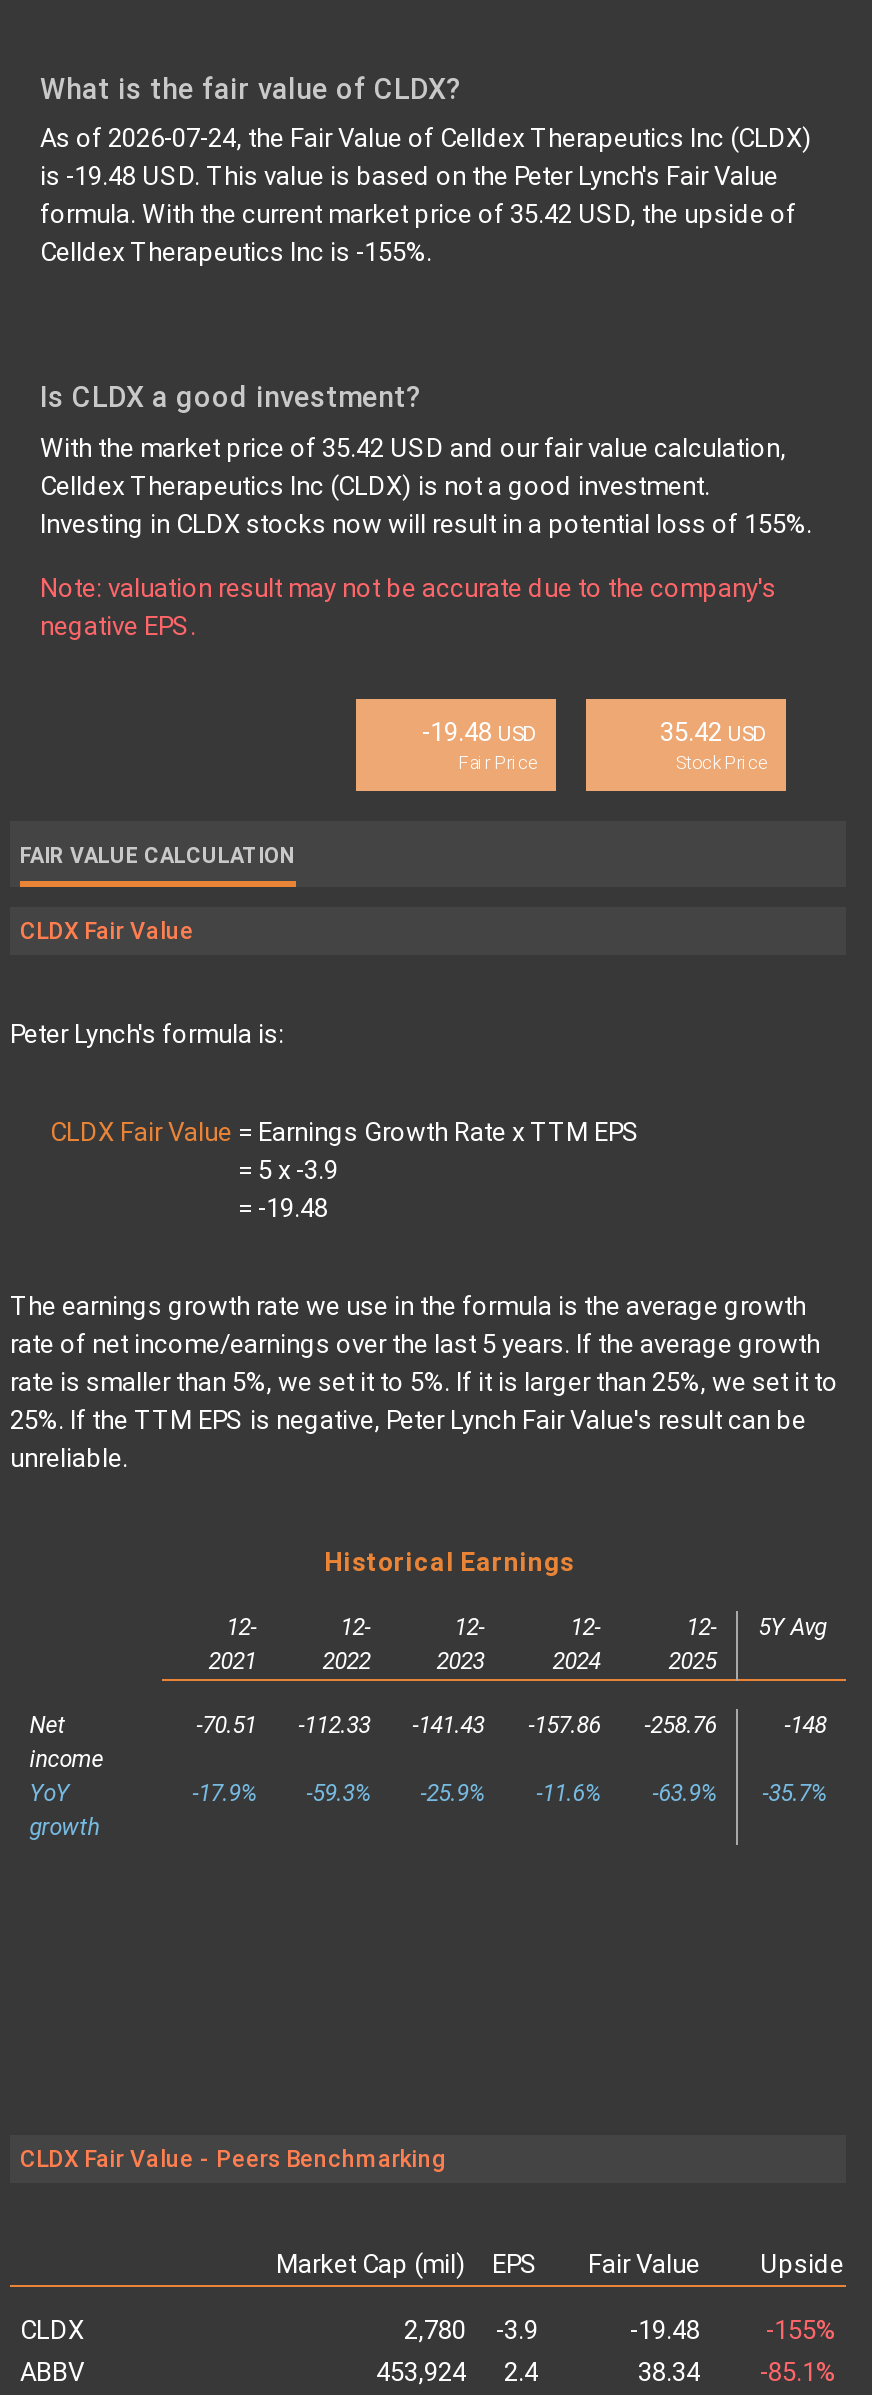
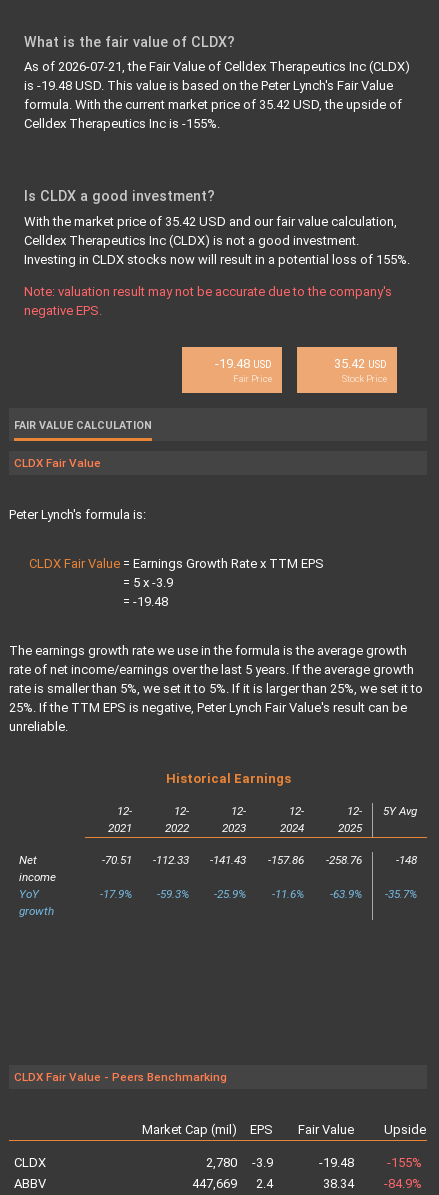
- As of 2026-07-24, the Fair Value of Celldex Therapeutics Inc (CLDX)
+ As of 2026-07-21, the Fair Value of Celldex Therapeutics Inc (CLDX)

- 453,924 2.4
+ 447,669 2.4

- 38.34 -85.1%
+ 38.34 -84.9%
